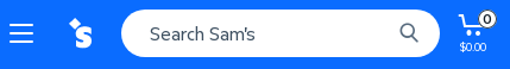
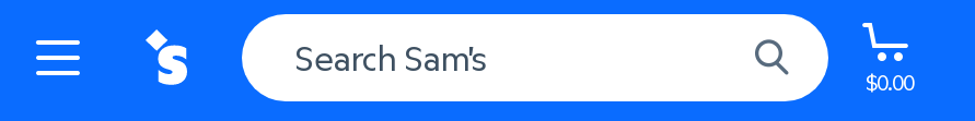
- 0
